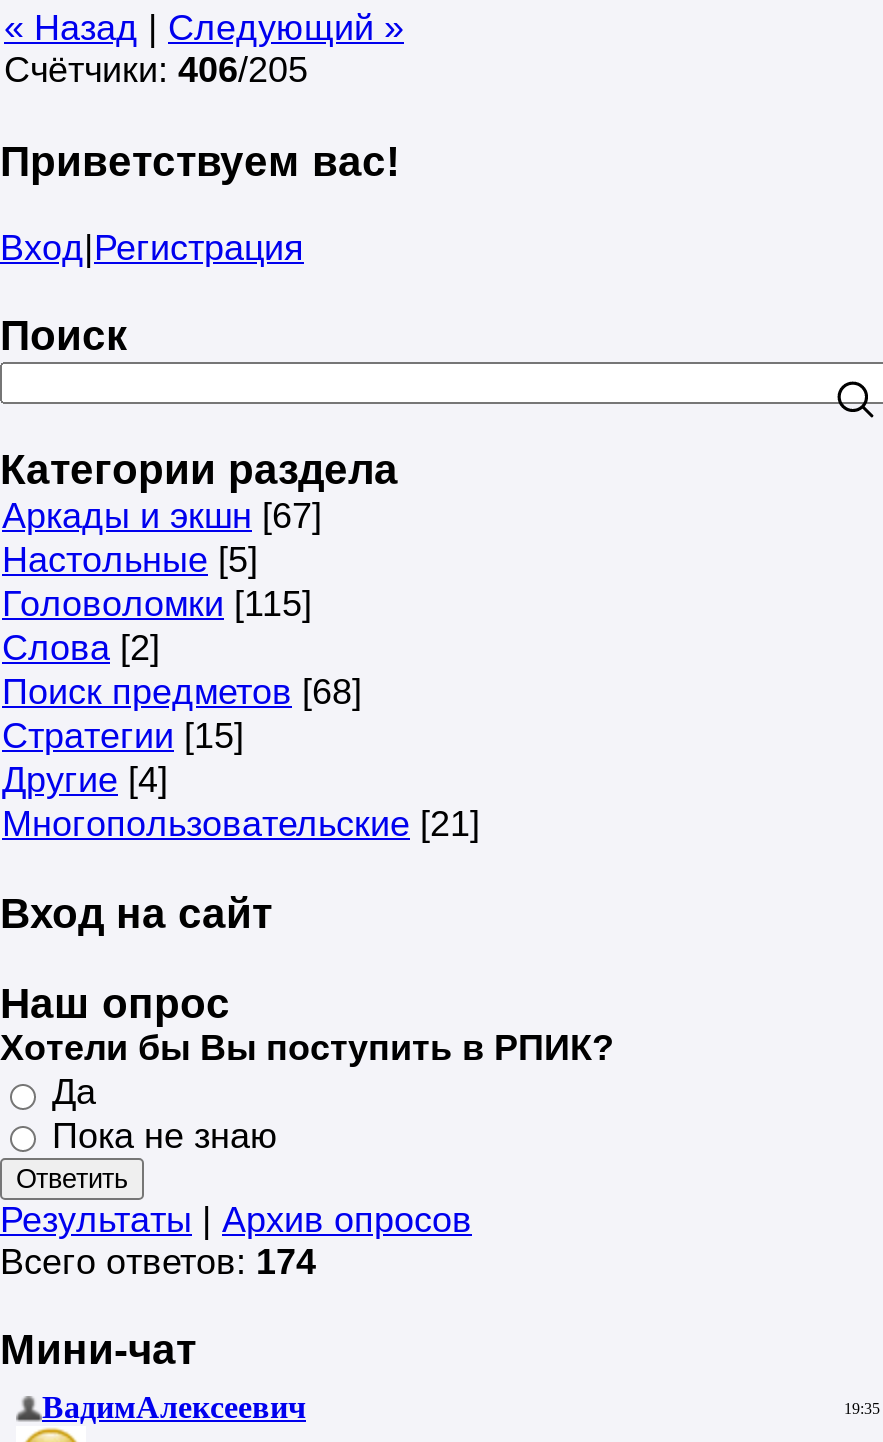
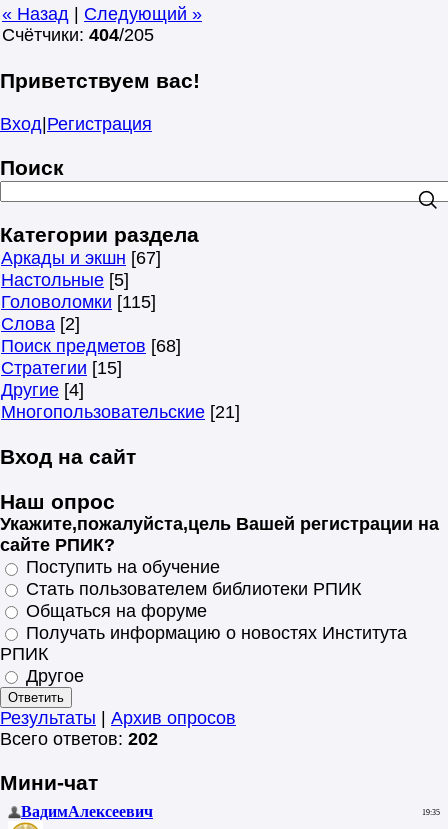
- Счётчики: 406/205
+ Счётчики: 404/205

- Хотели бы Вы поступить в РПИК?
- Да
- Пока не знаю
+ Укажите,пожалуйста,цель Вашей регистрации на
+ сайте РПИК?
+ Поступить на обучение
+ Стать пользователем библиотеки РПИК
+ Общаться на форуме
+ Получать информацию о новостях Института
+ РПИК
+ Другое

- Всего ответов: 174
+ Всего ответов: 202
